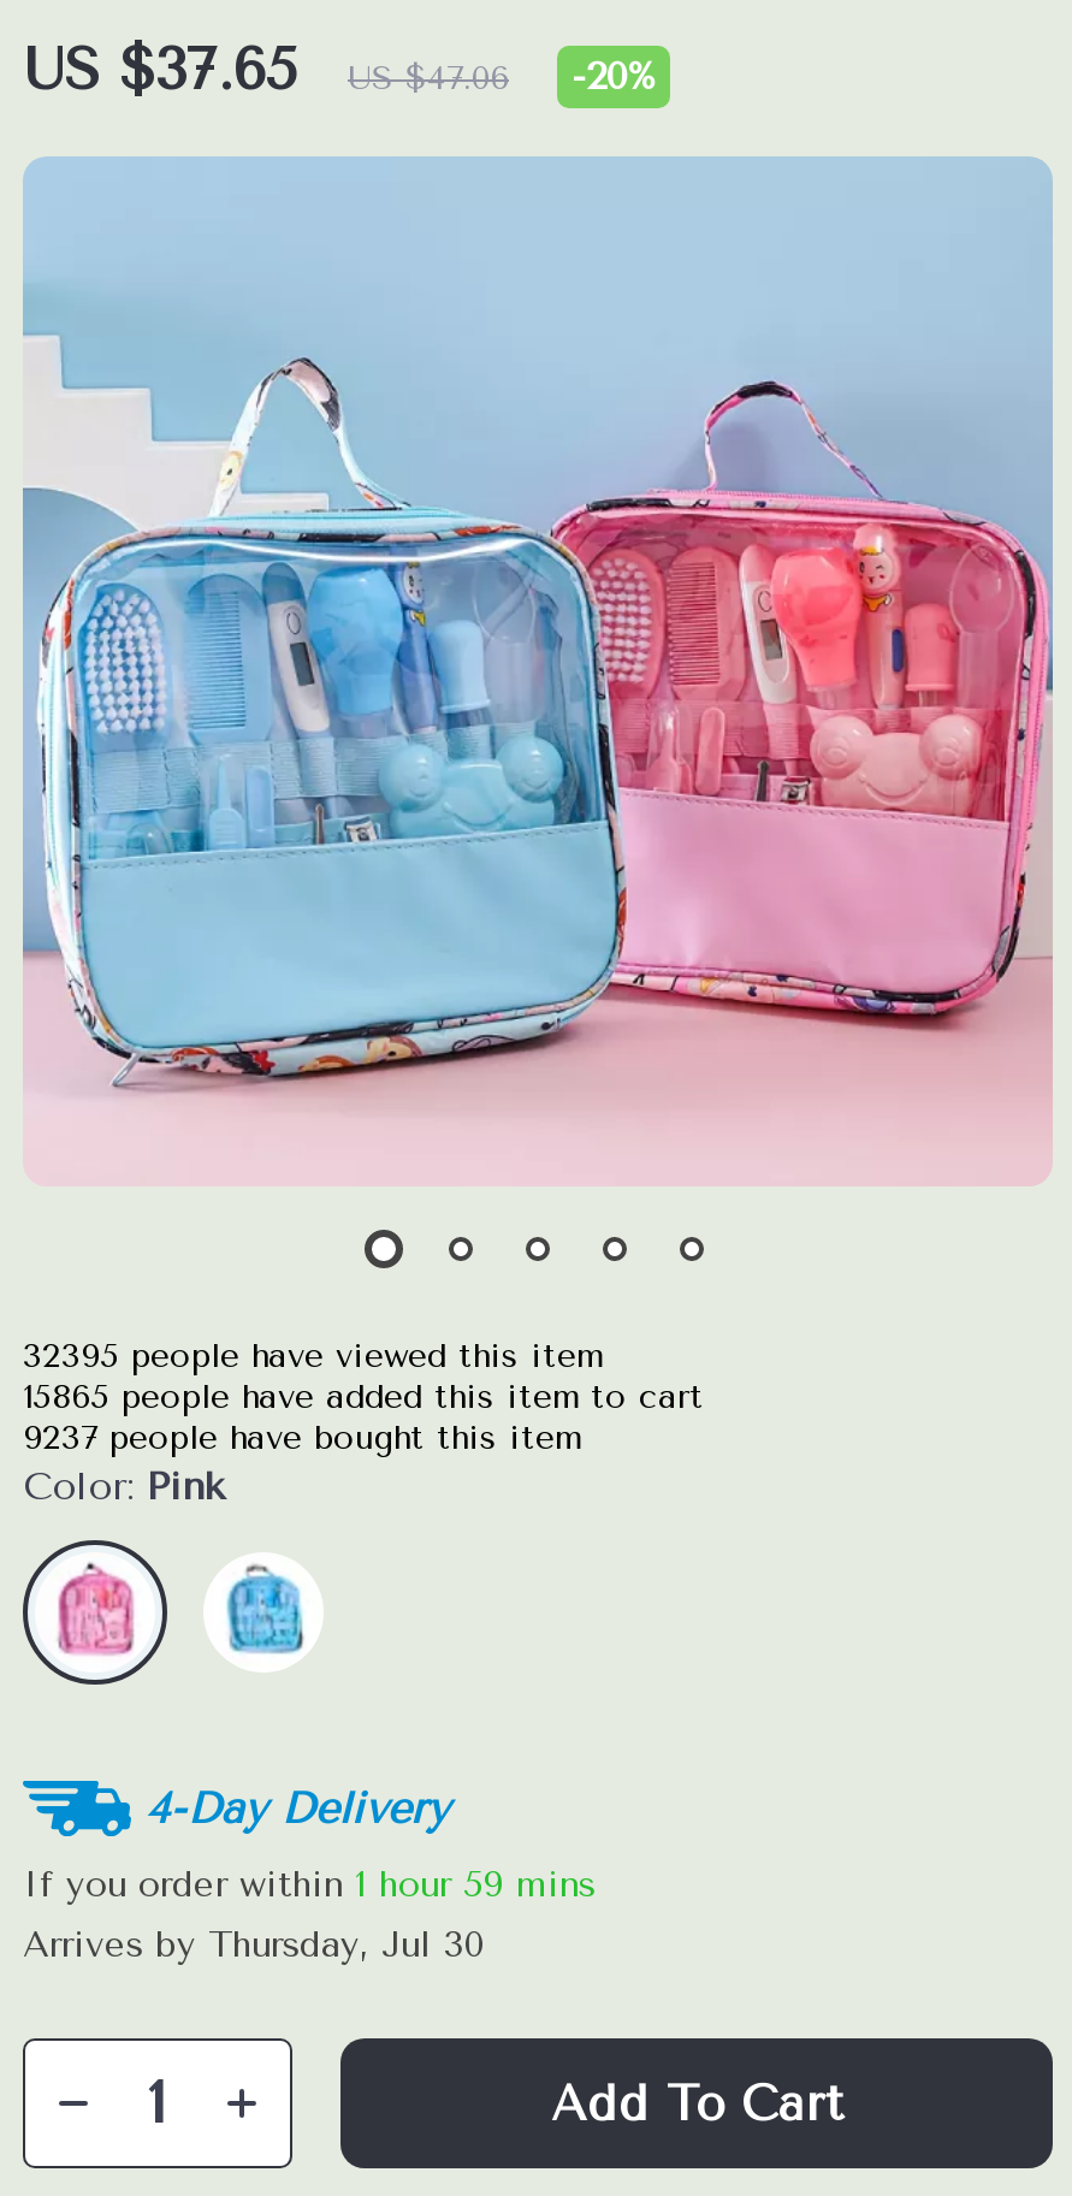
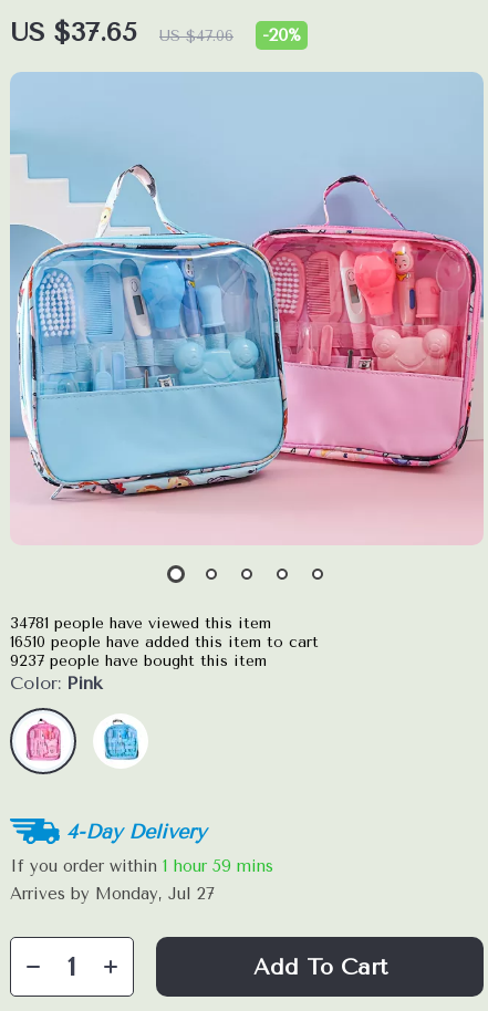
- 32395 people have viewed this item
+ 34781 people have viewed this item

- 15865 people have added this item to cart
+ 16510 people have added this item to cart

- Arrives by Thursday, Jul 30
+ Arrives by Monday, Jul 27
